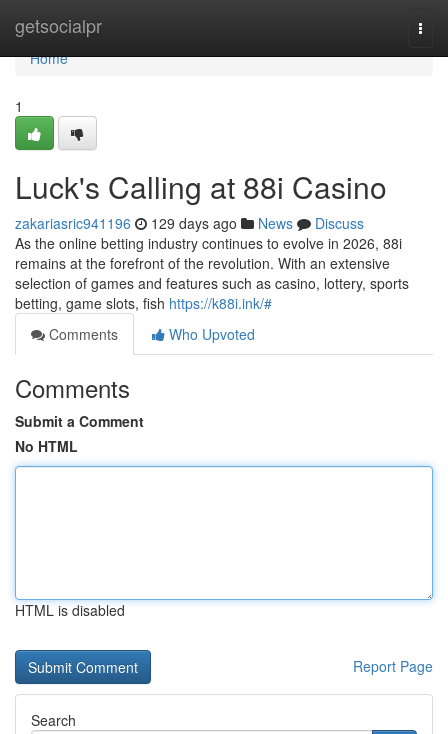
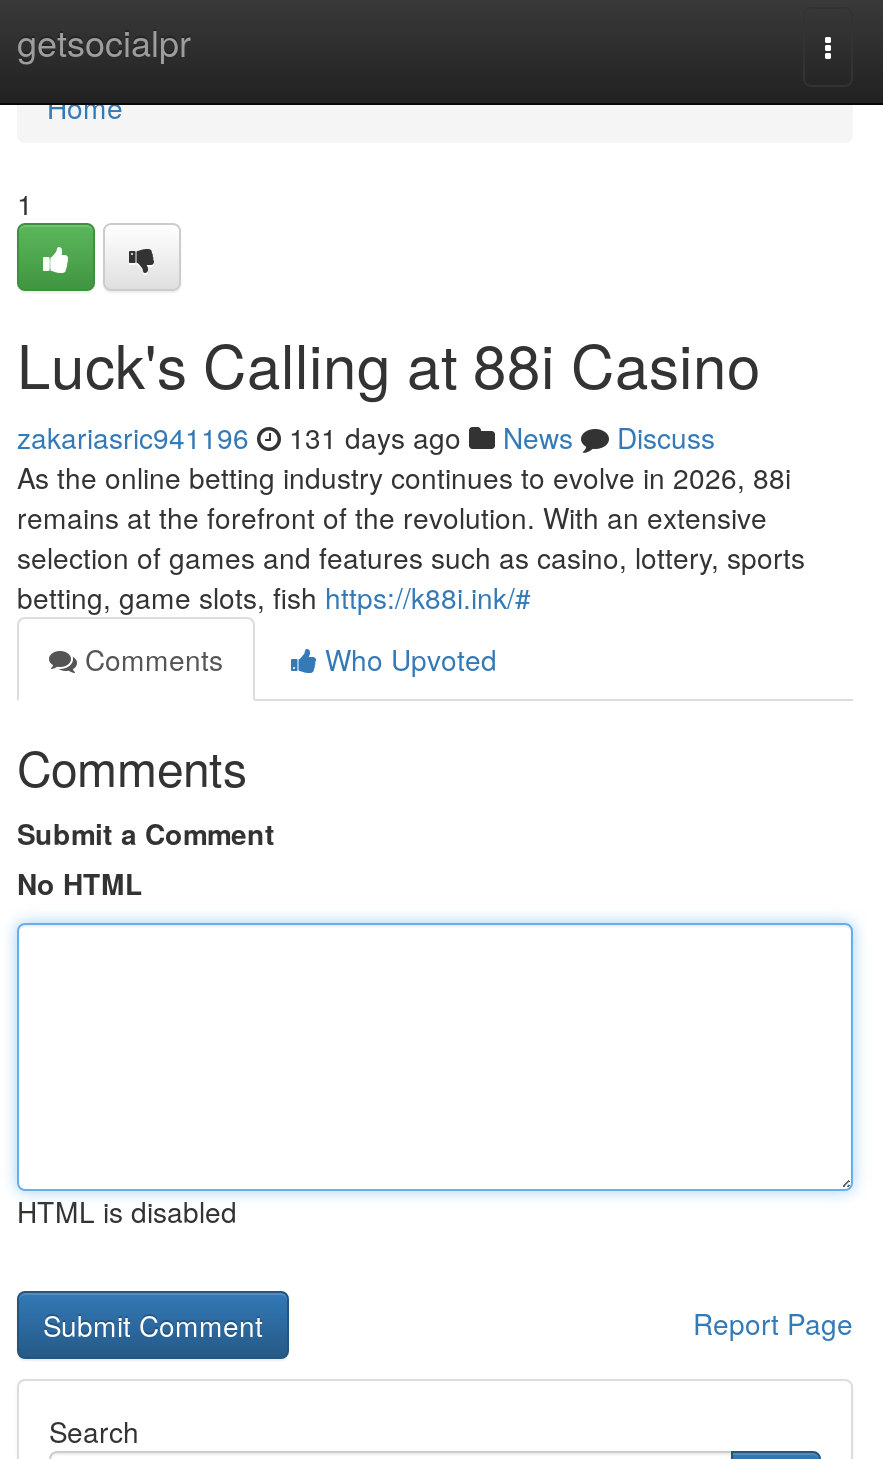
- zakariasric941196 129 days ago News Discuss
+ zakariasric941196 131 days ago News Discuss
